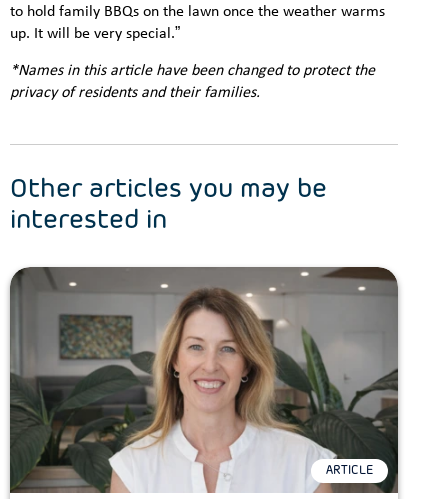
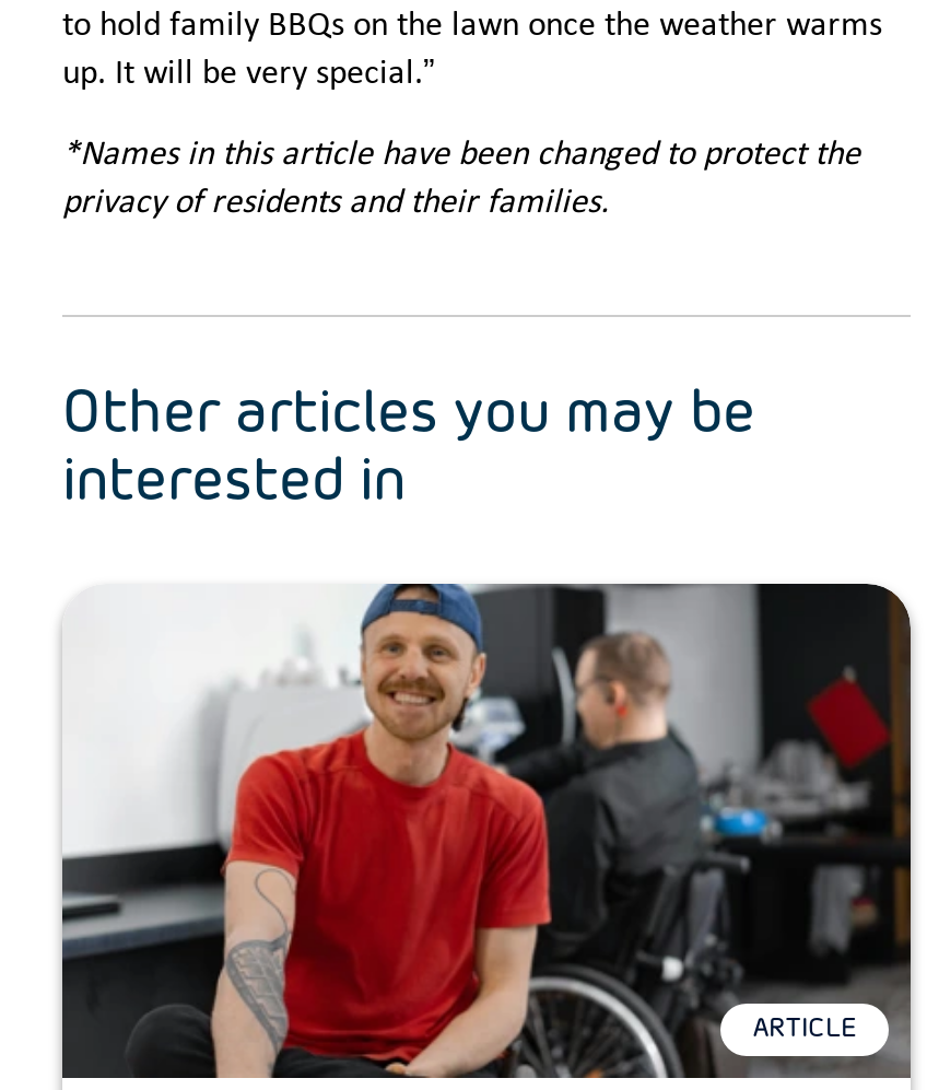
- [image]
+ [image]
